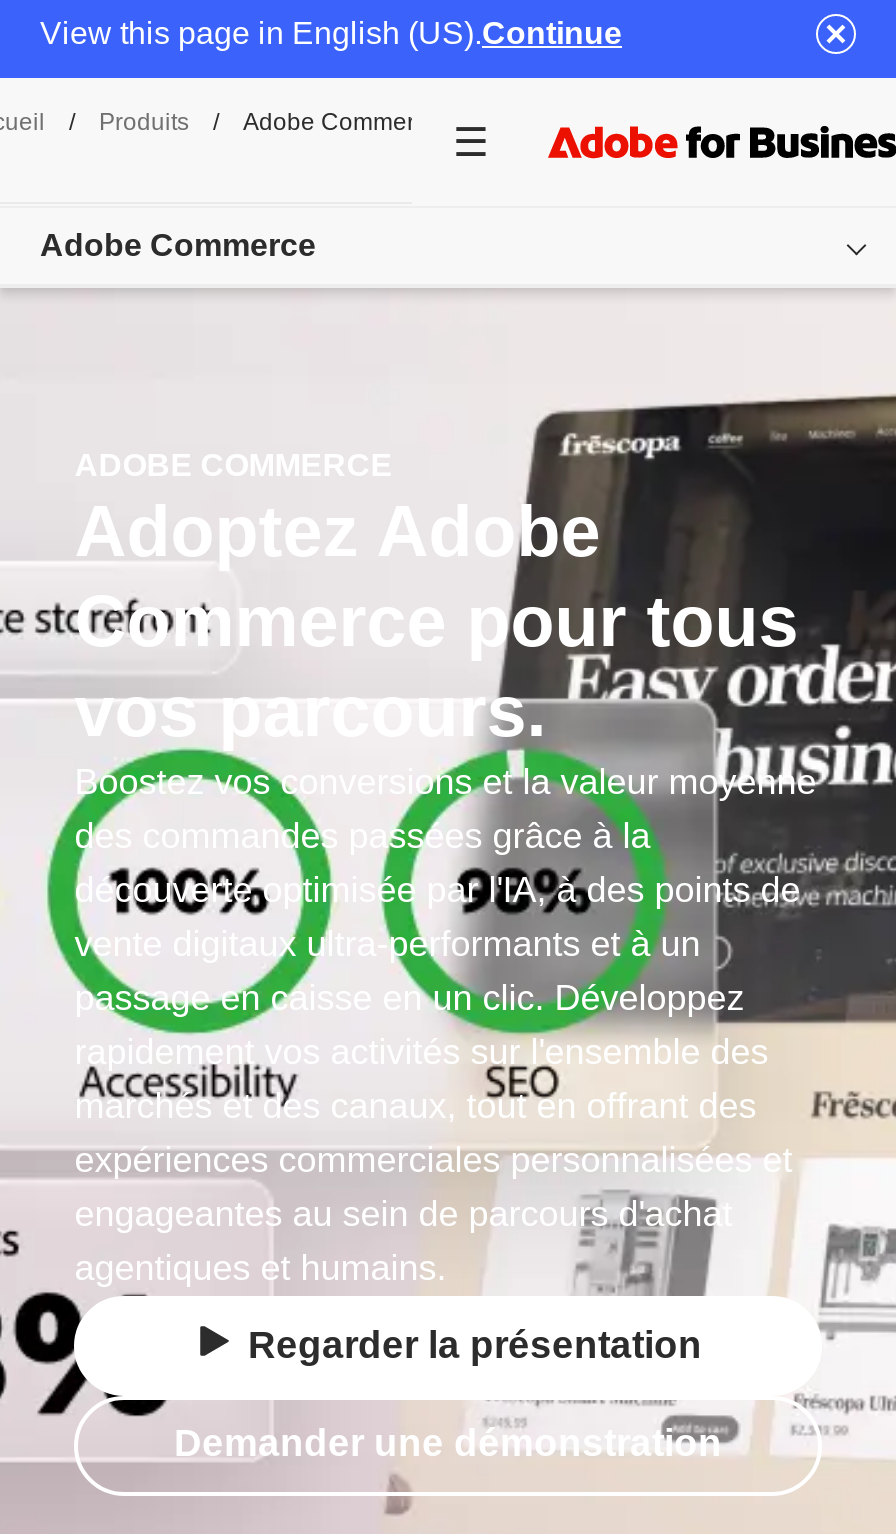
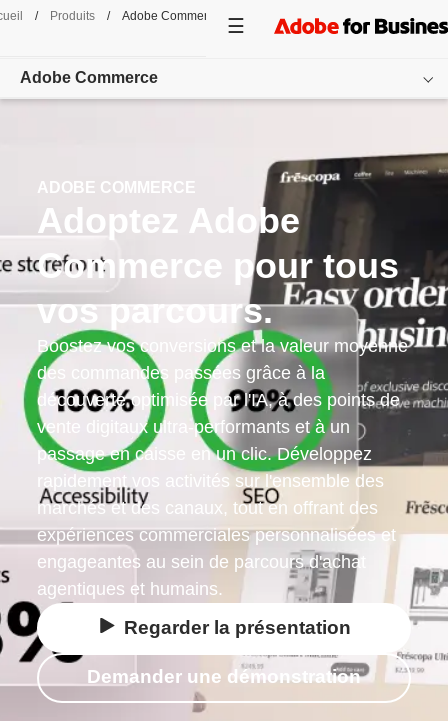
- View this page in English (US).Continue
